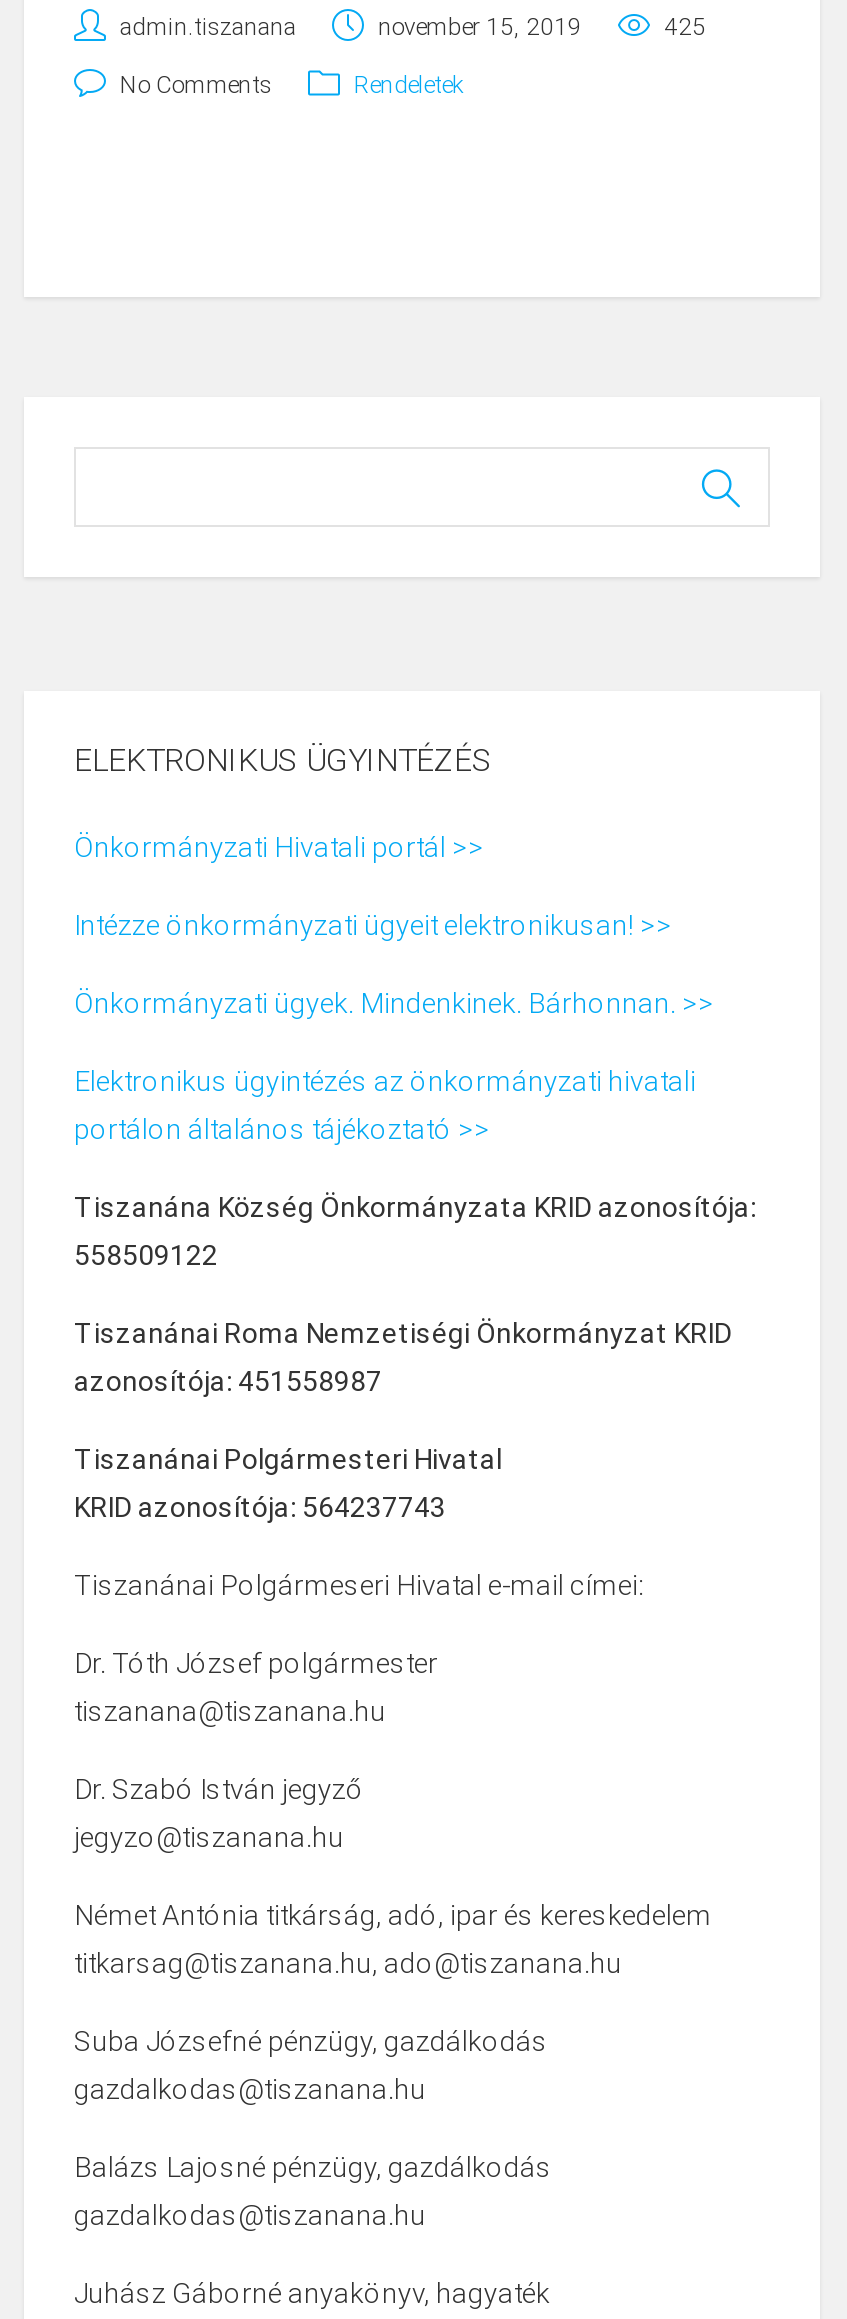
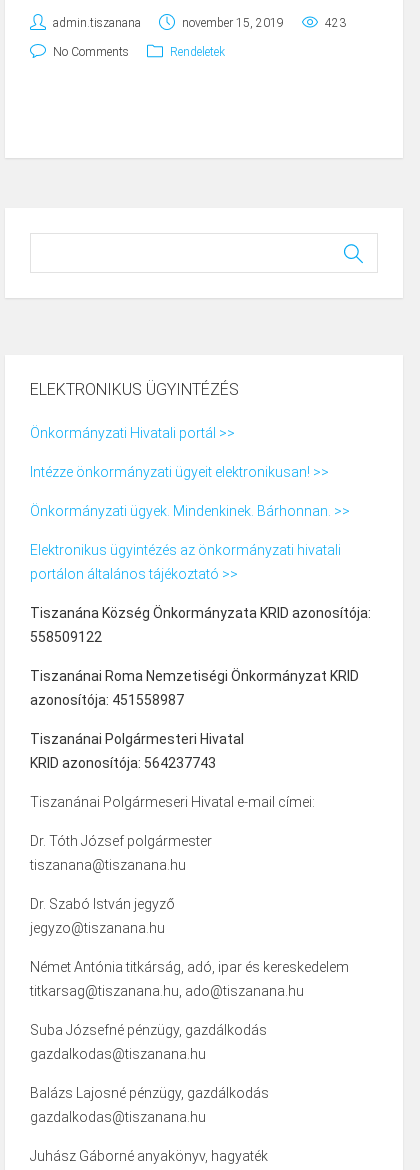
- 425
+ 423
